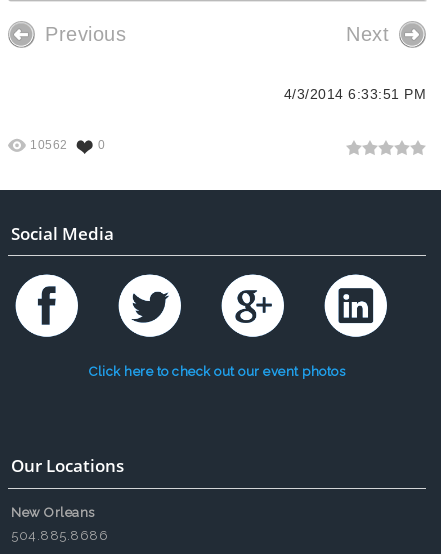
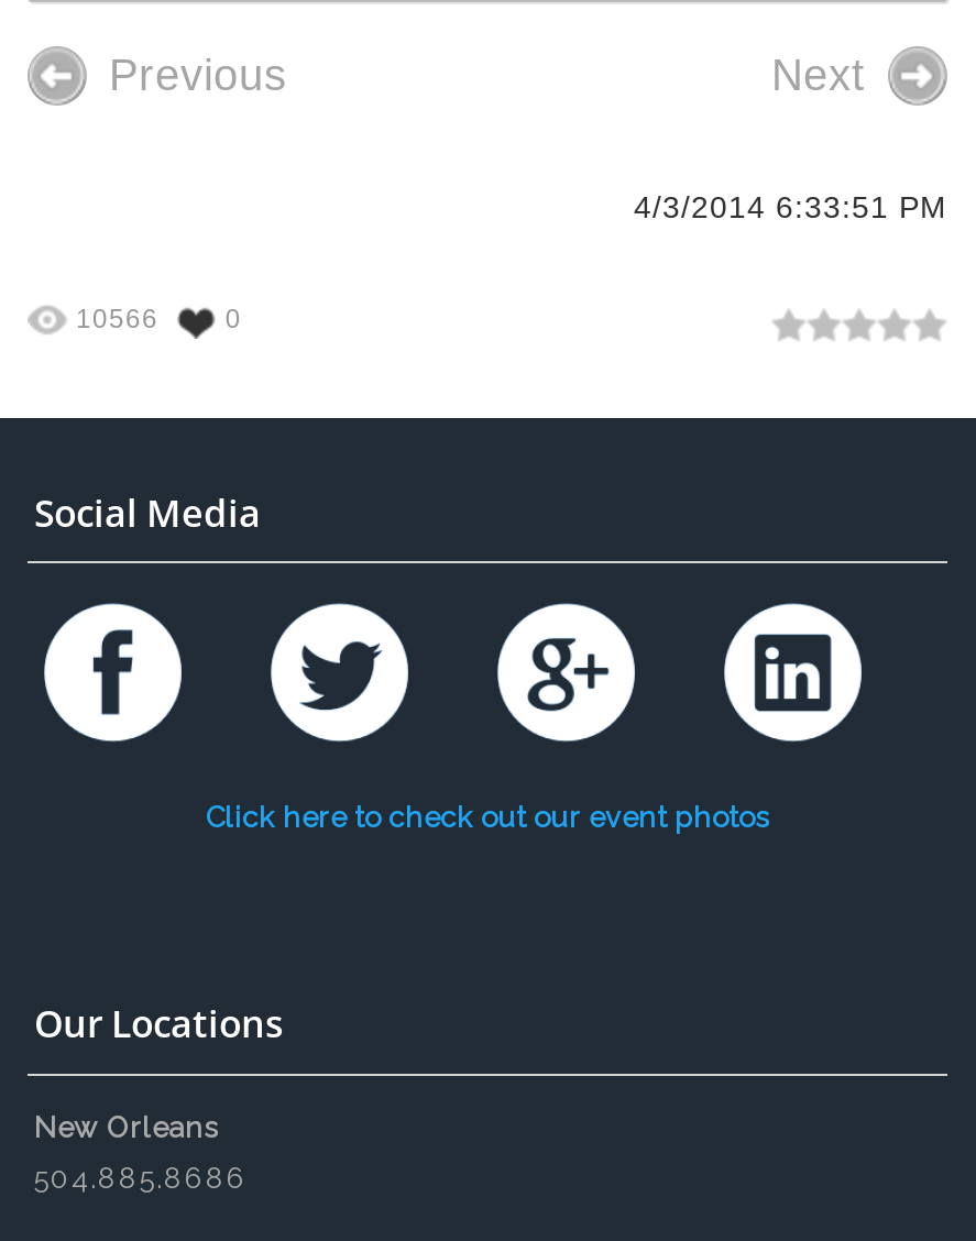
- 10562
+ 10566
